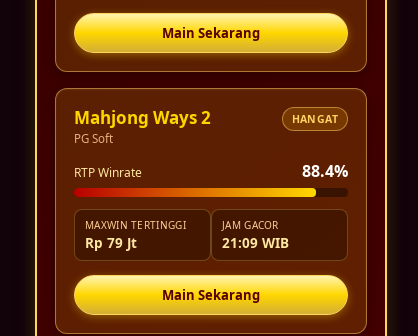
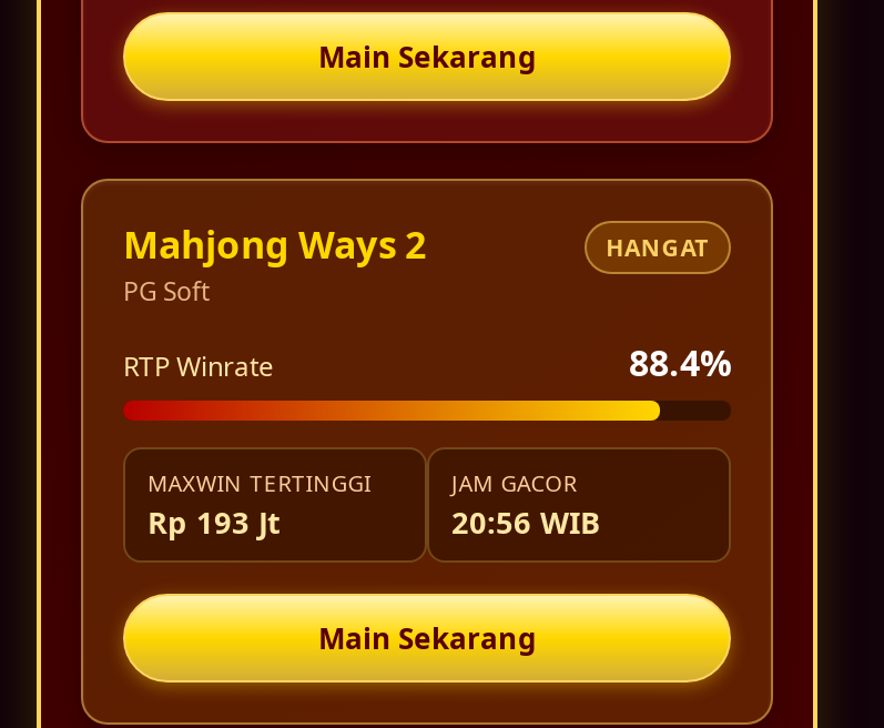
- Rp 79 Jt
+ Rp 193 Jt

- 21:09 WIB
+ 20:56 WIB
